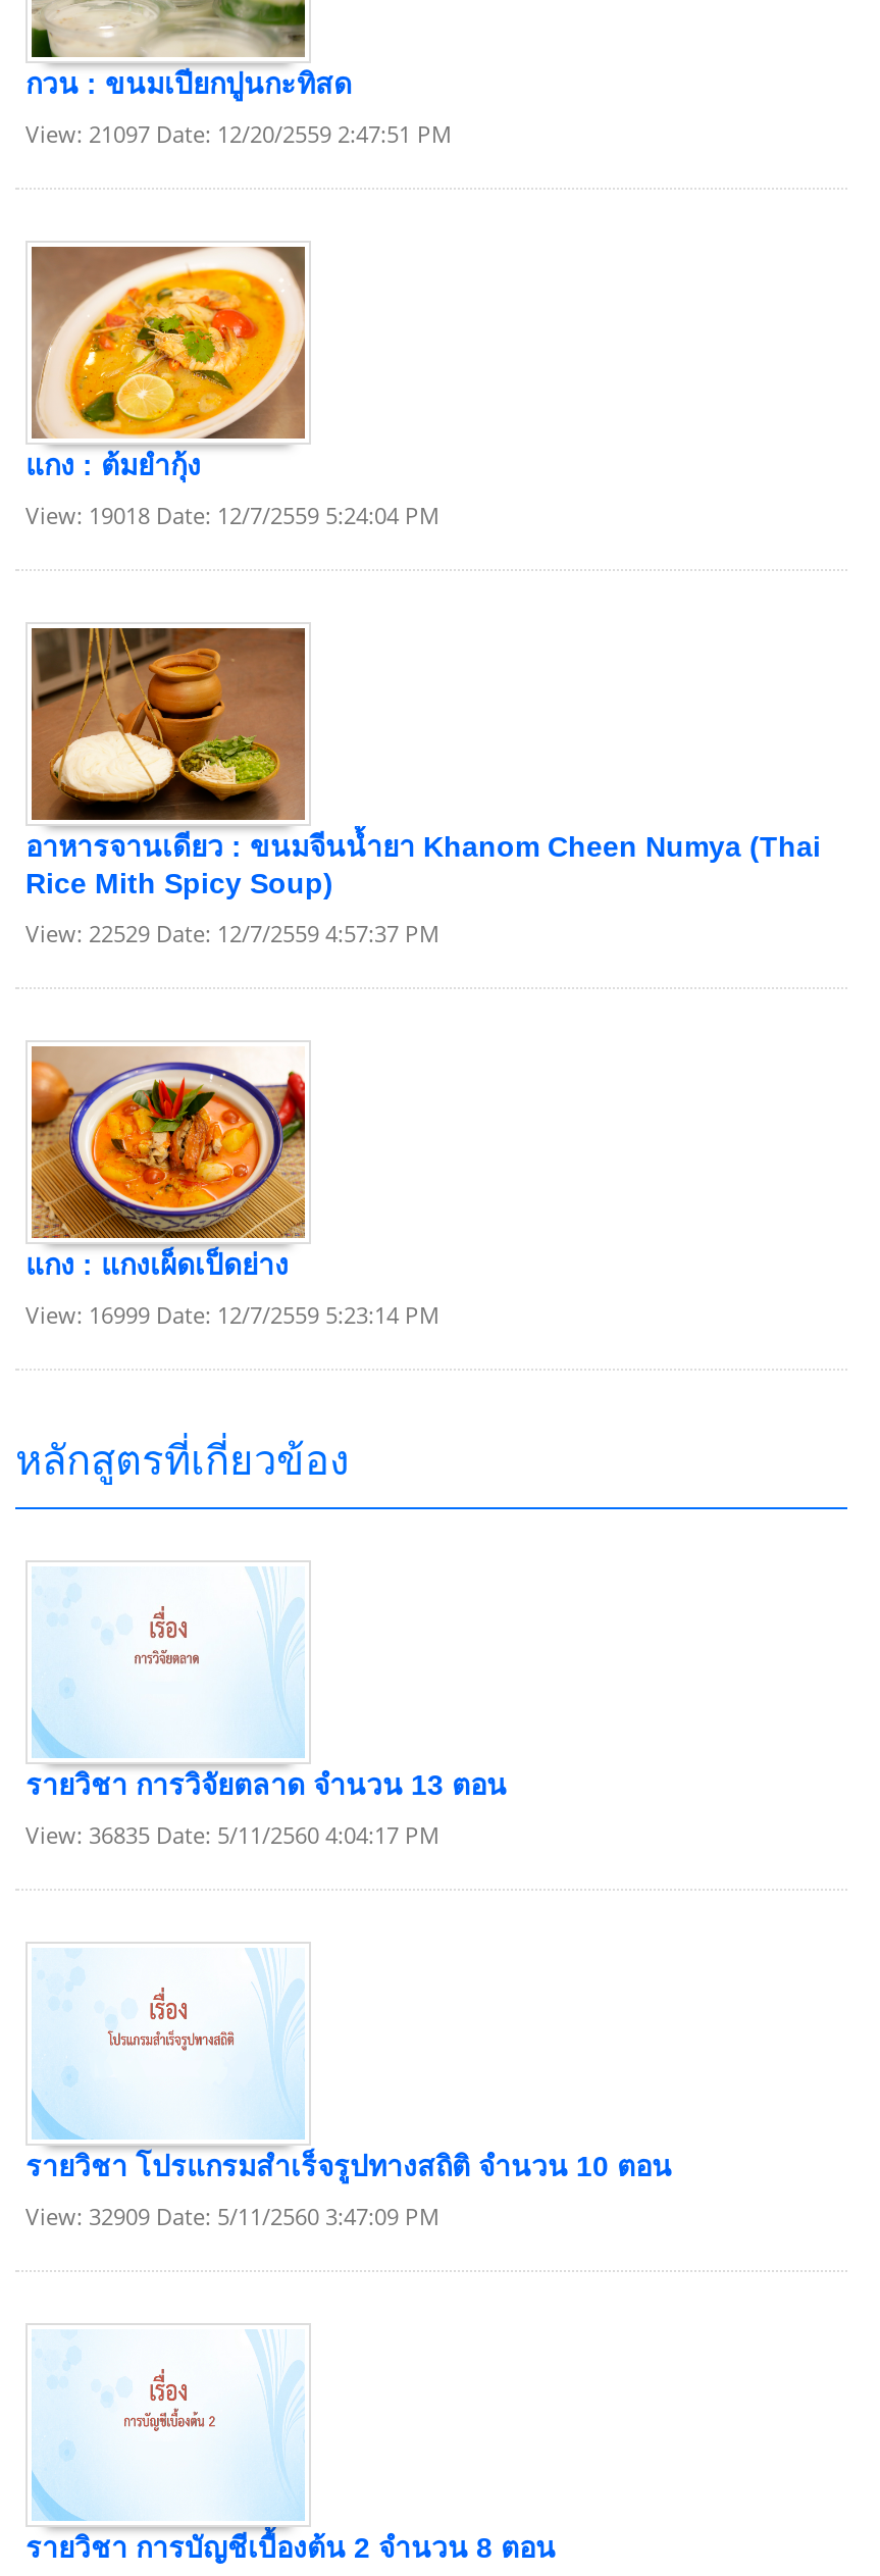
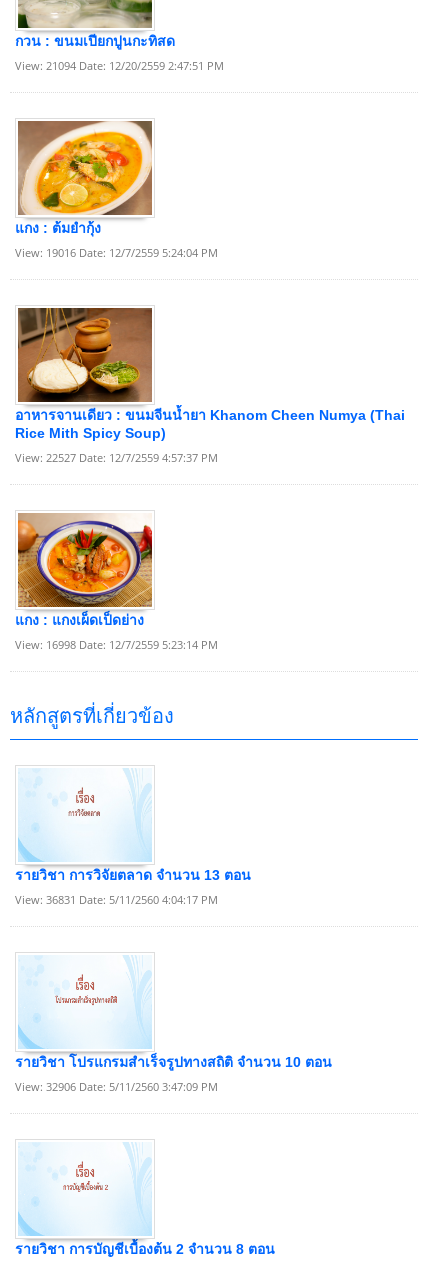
- View: 21097 Date: 12/20/2559 2:47:51 PM
+ View: 21094 Date: 12/20/2559 2:47:51 PM

- View: 19018 Date: 12/7/2559 5:24:04 PM
+ View: 19016 Date: 12/7/2559 5:24:04 PM

- View: 22529 Date: 12/7/2559 4:57:37 PM
+ View: 22527 Date: 12/7/2559 4:57:37 PM

- View: 16999 Date: 12/7/2559 5:23:14 PM
+ View: 16998 Date: 12/7/2559 5:23:14 PM

- View: 36835 Date: 5/11/2560 4:04:17 PM
+ View: 36831 Date: 5/11/2560 4:04:17 PM

- View: 32909 Date: 5/11/2560 3:47:09 PM
+ View: 32906 Date: 5/11/2560 3:47:09 PM
